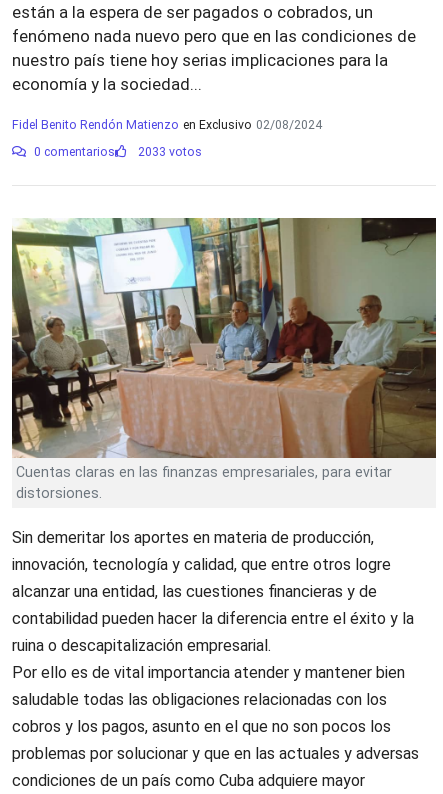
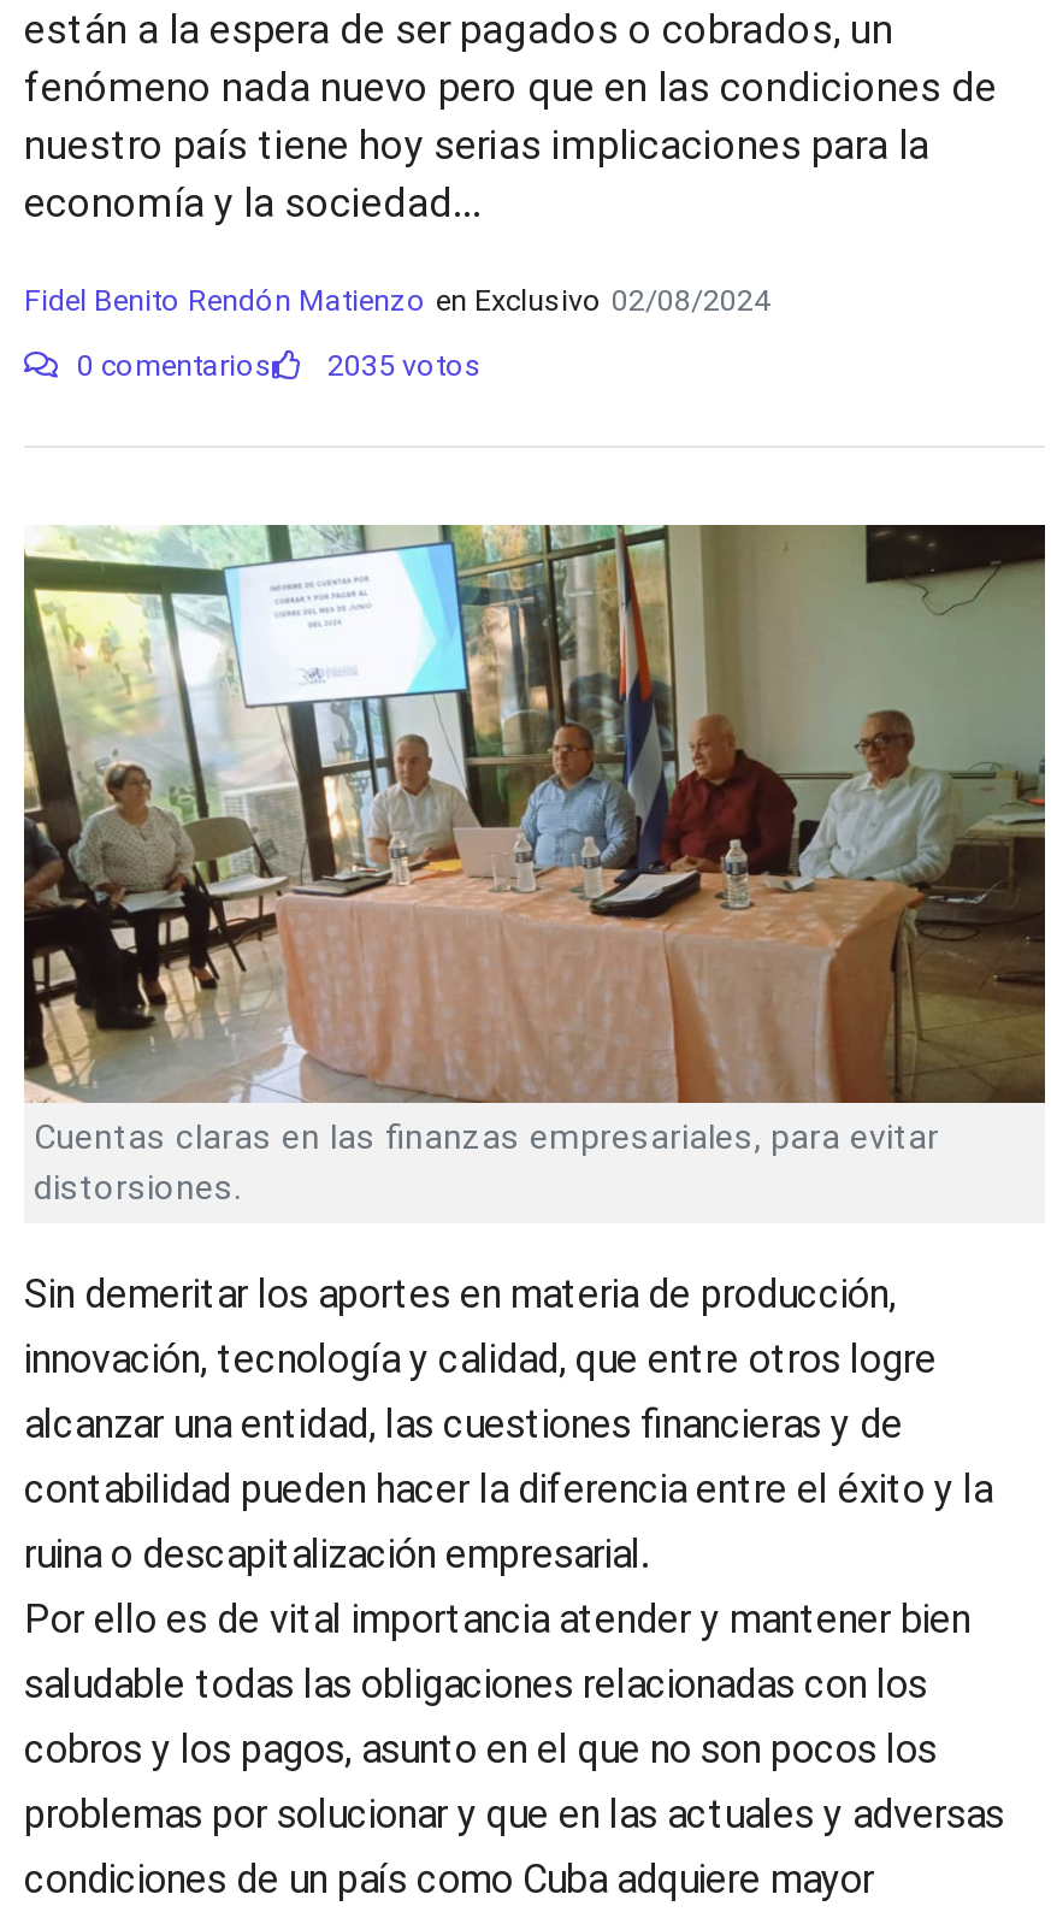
- 0 comentarios 2033 votos
+ 0 comentarios 2035 votos
